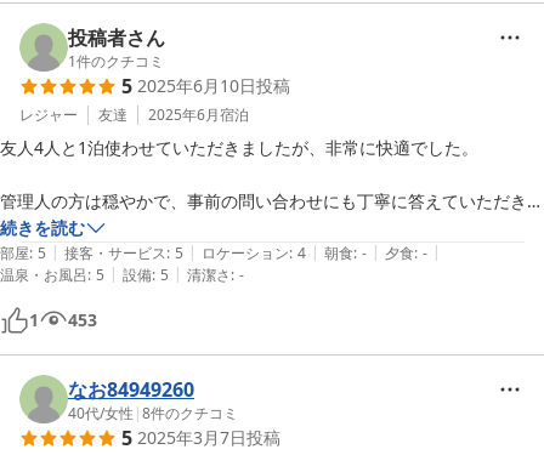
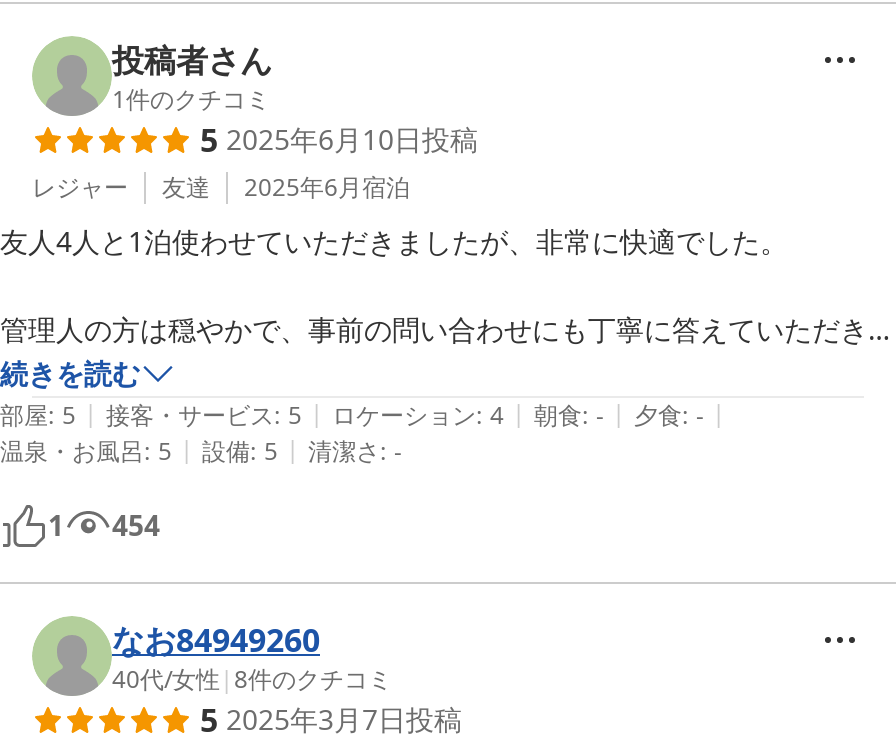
- 1 453
+ 1 454
